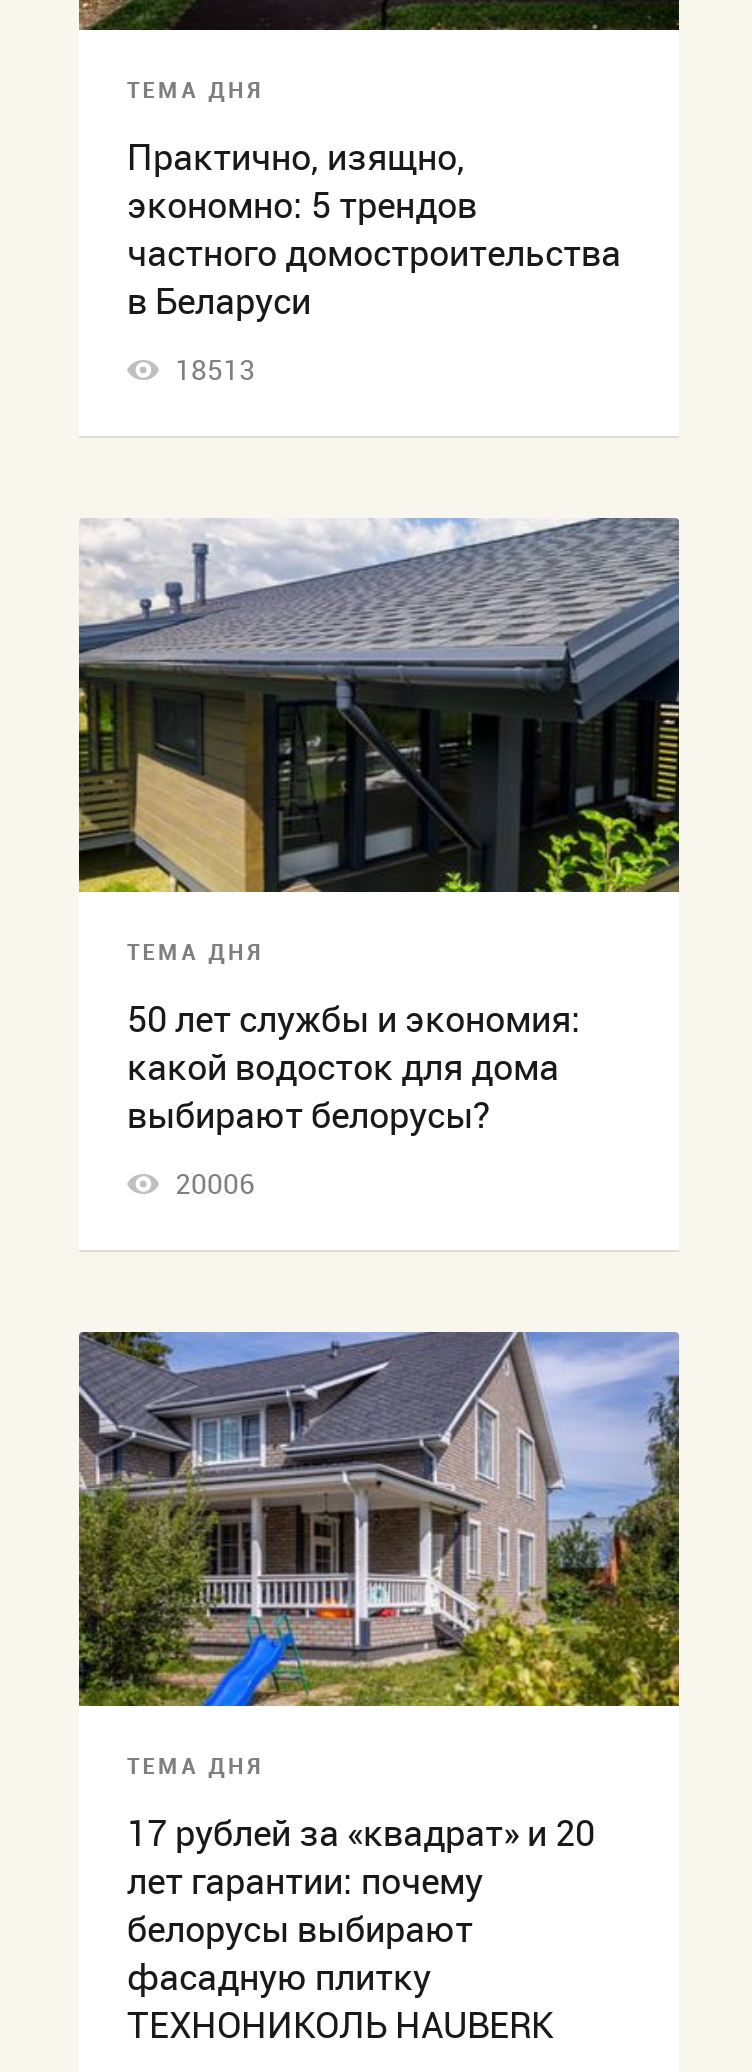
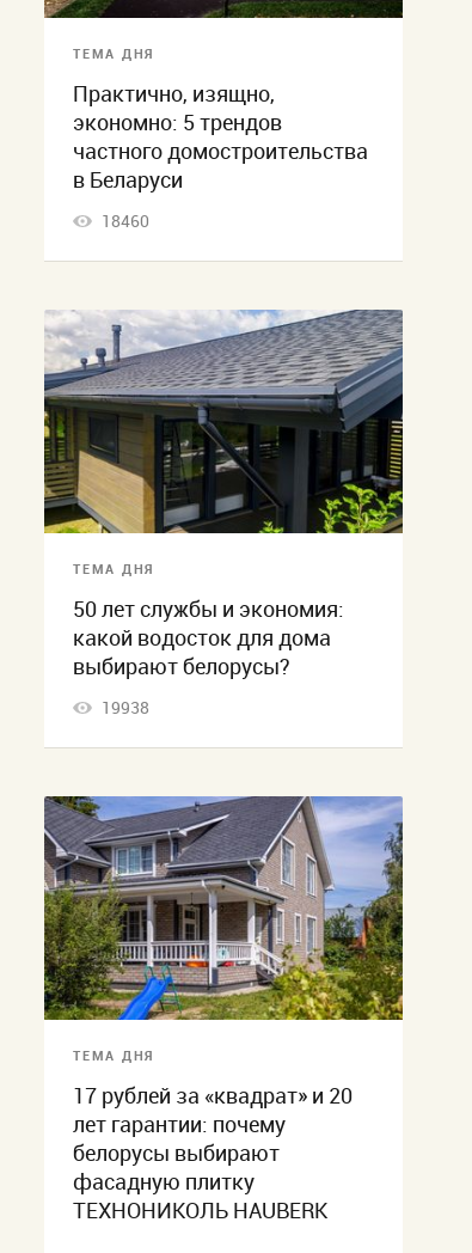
- 18513
+ 18460

- 20006
+ 19938
